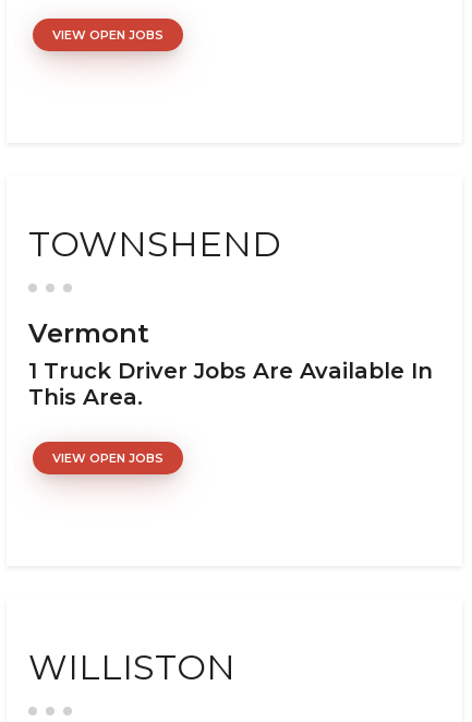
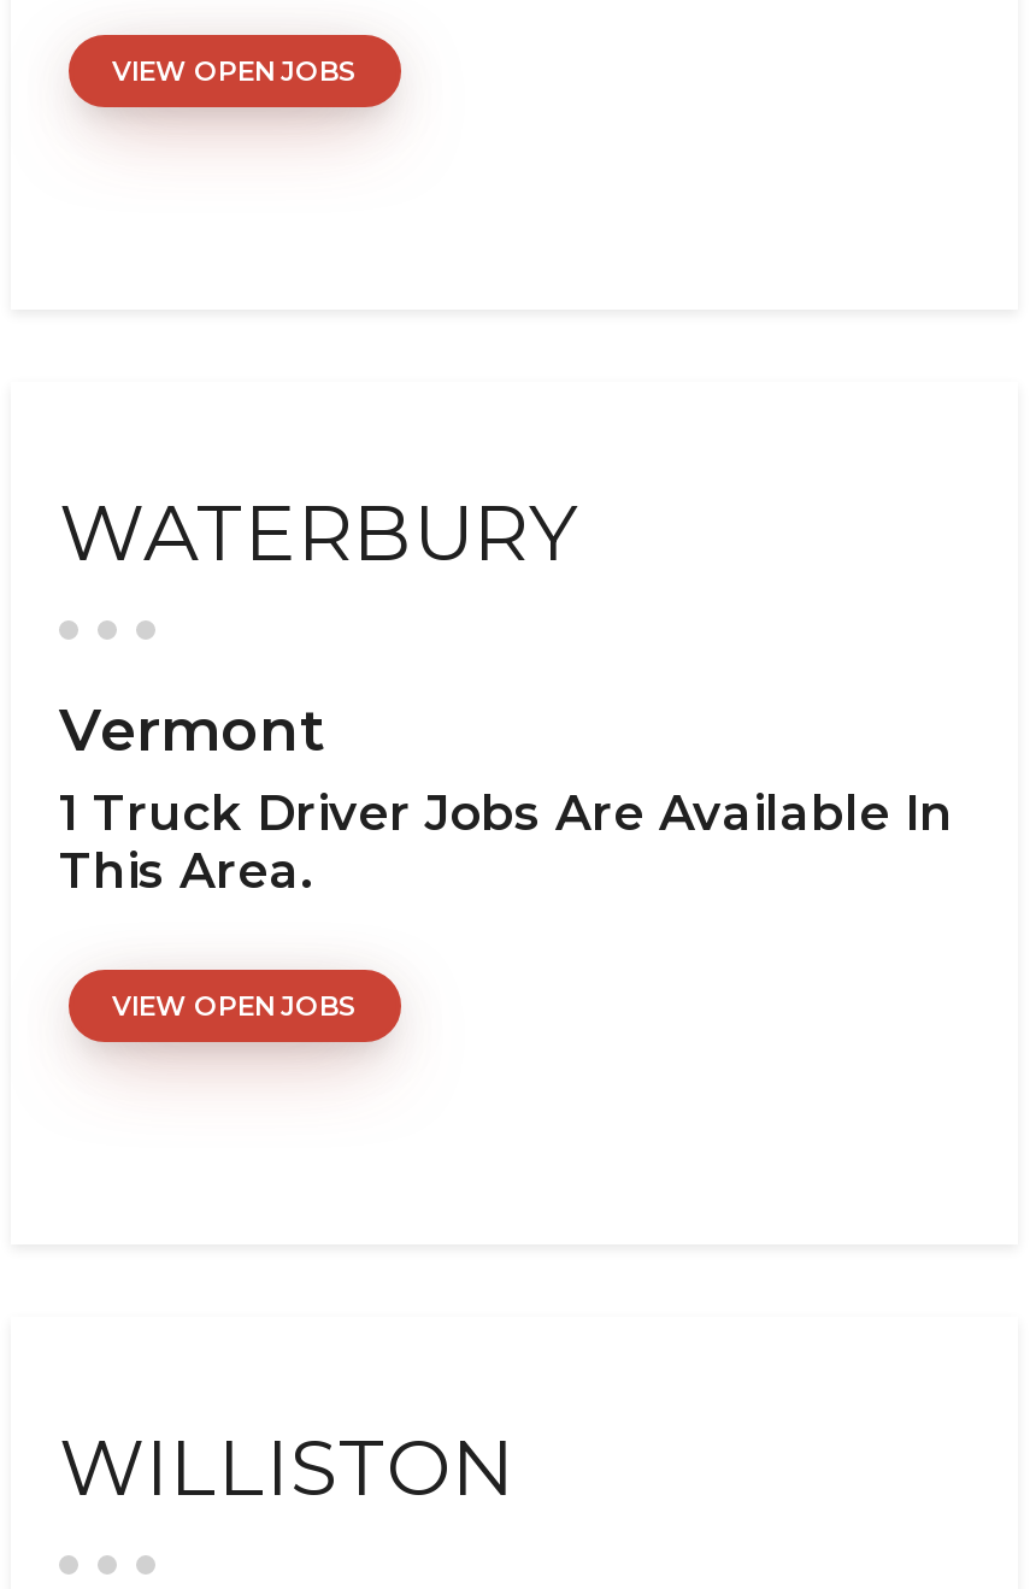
- TOWNSHEND
+ WATERBURY
